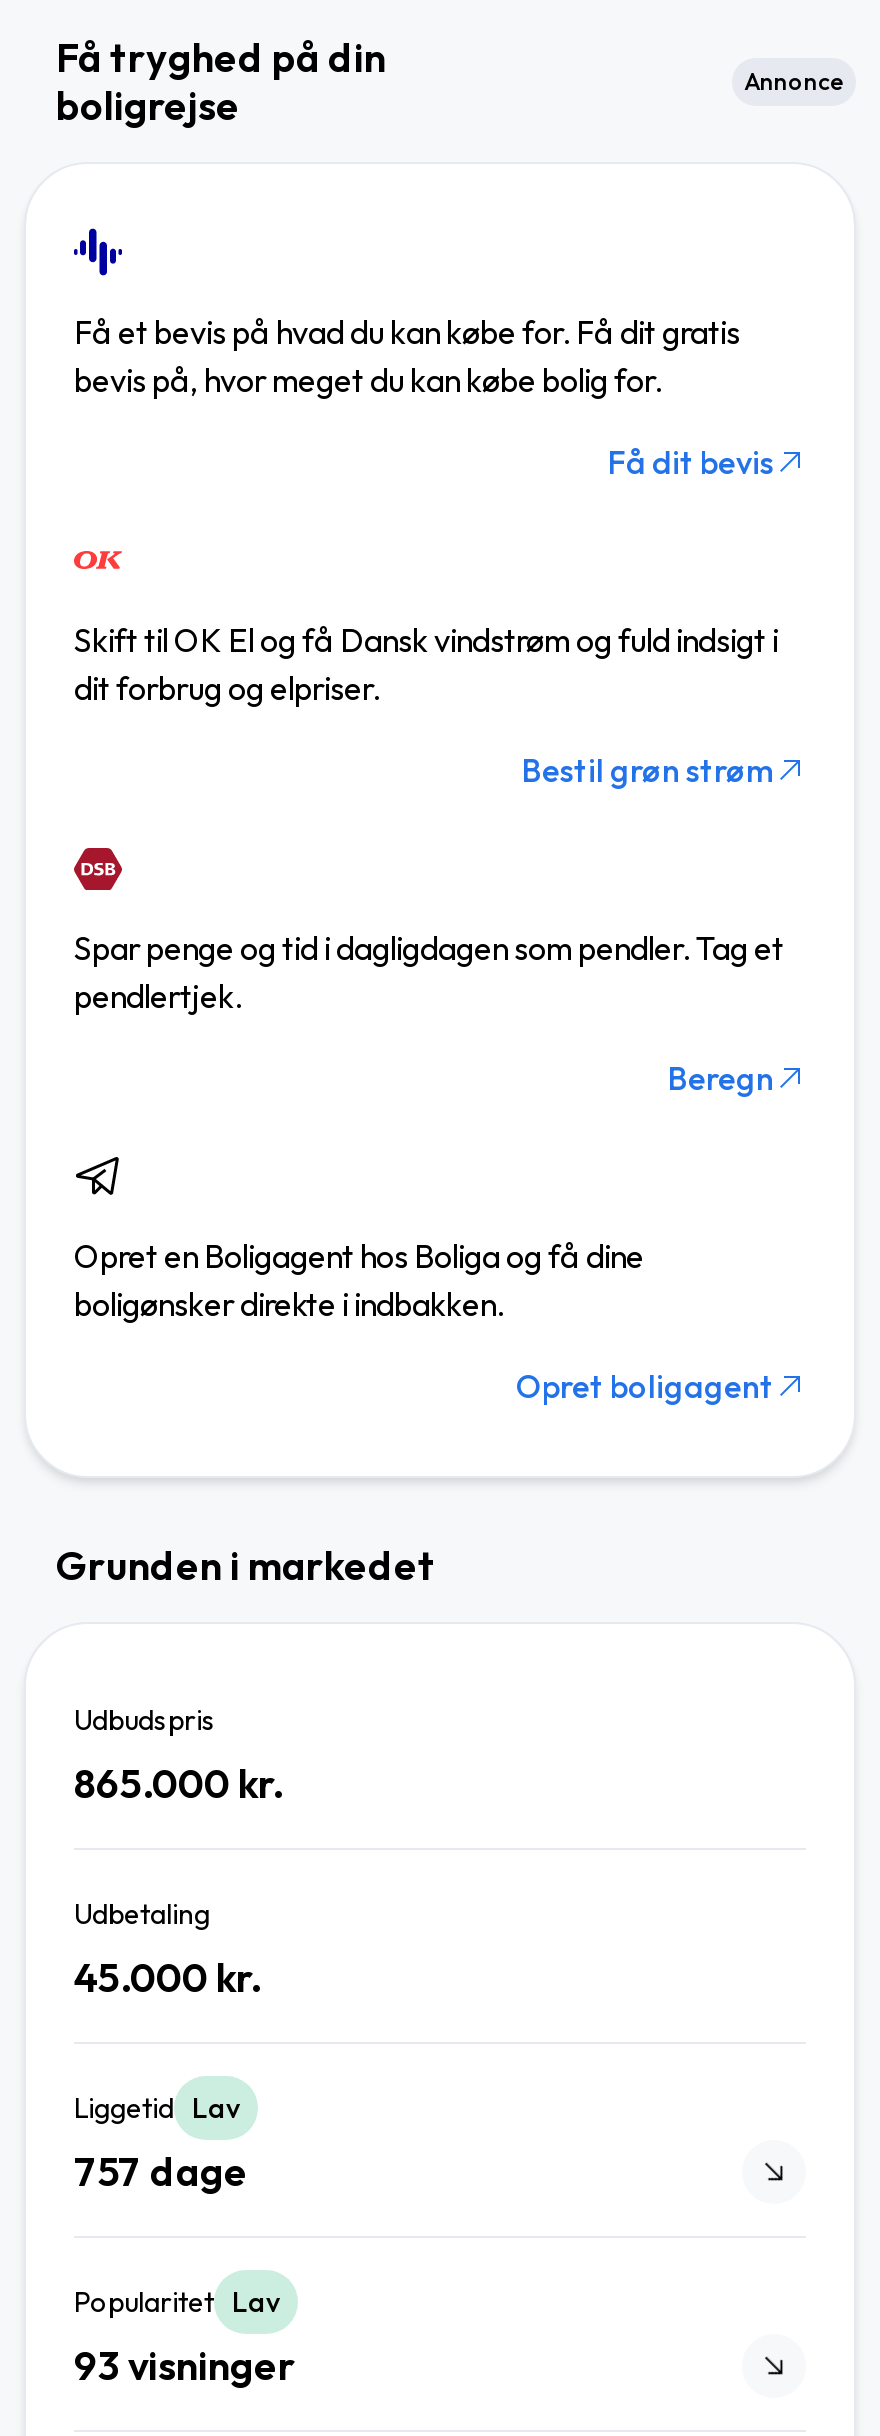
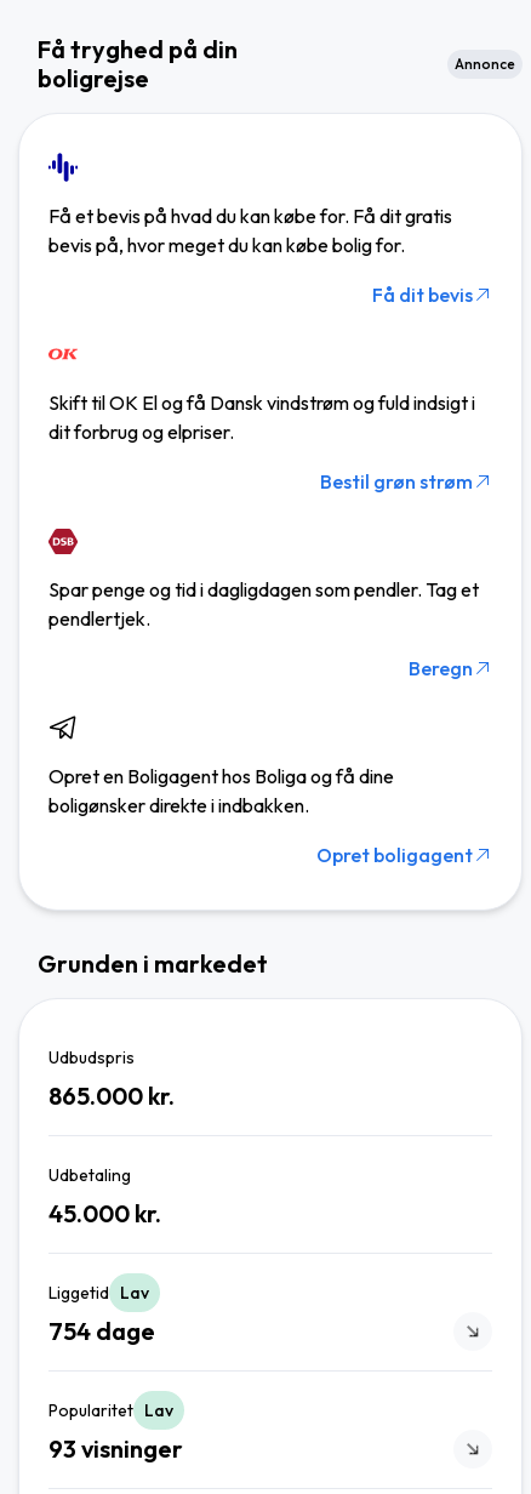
- 757 dage
+ 754 dage
